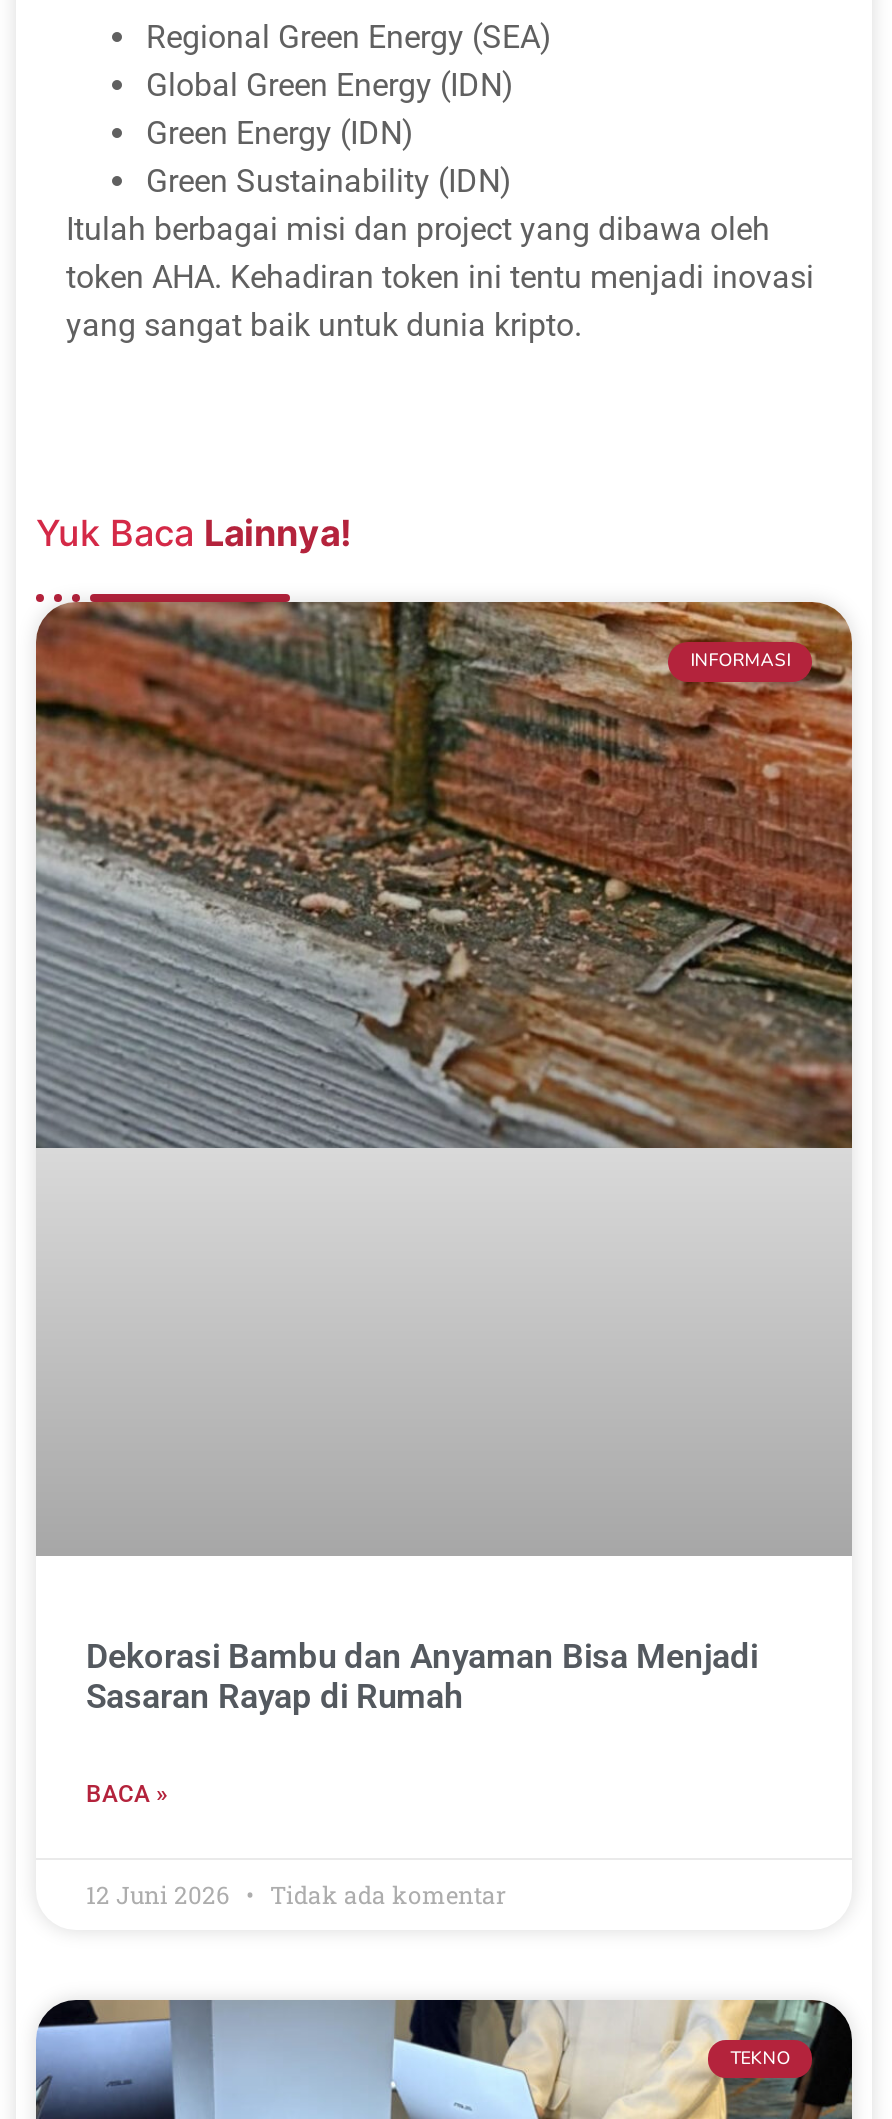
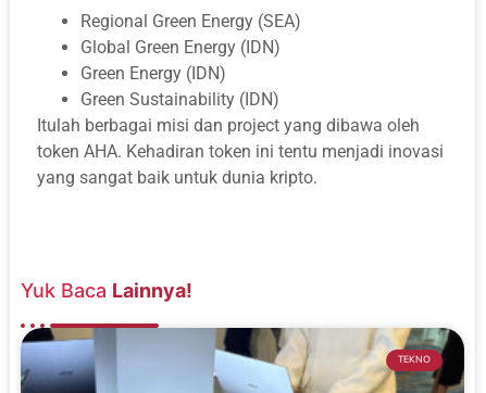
- [image]
- INFORMASI

- Dekorasi Bambu dan Anyaman Bisa Menjadi
- Sasaran Rayap di Rumah
- BACA »
- 12 Juni 2026
- Tidak ada komentar
